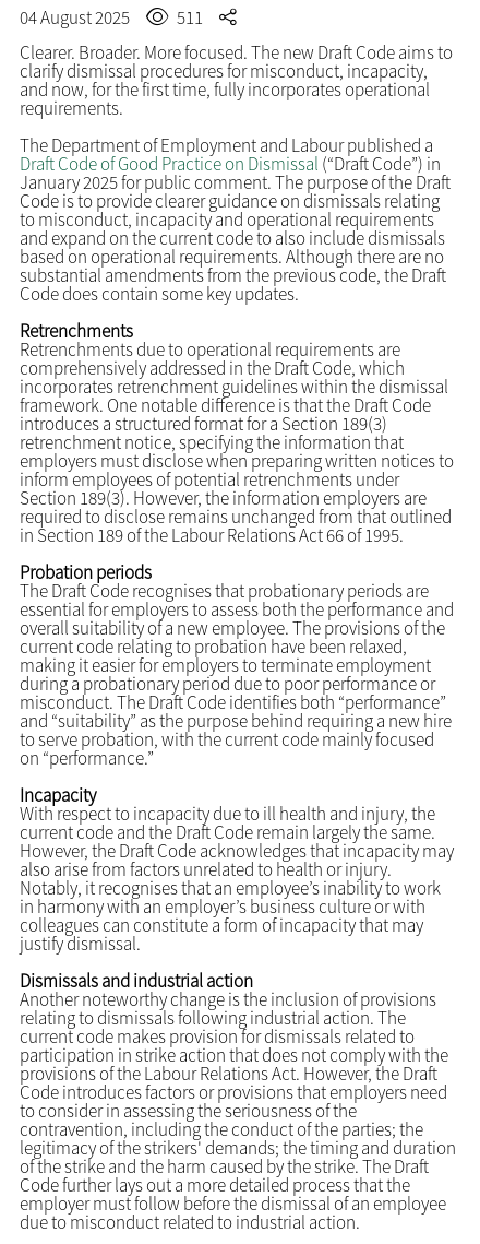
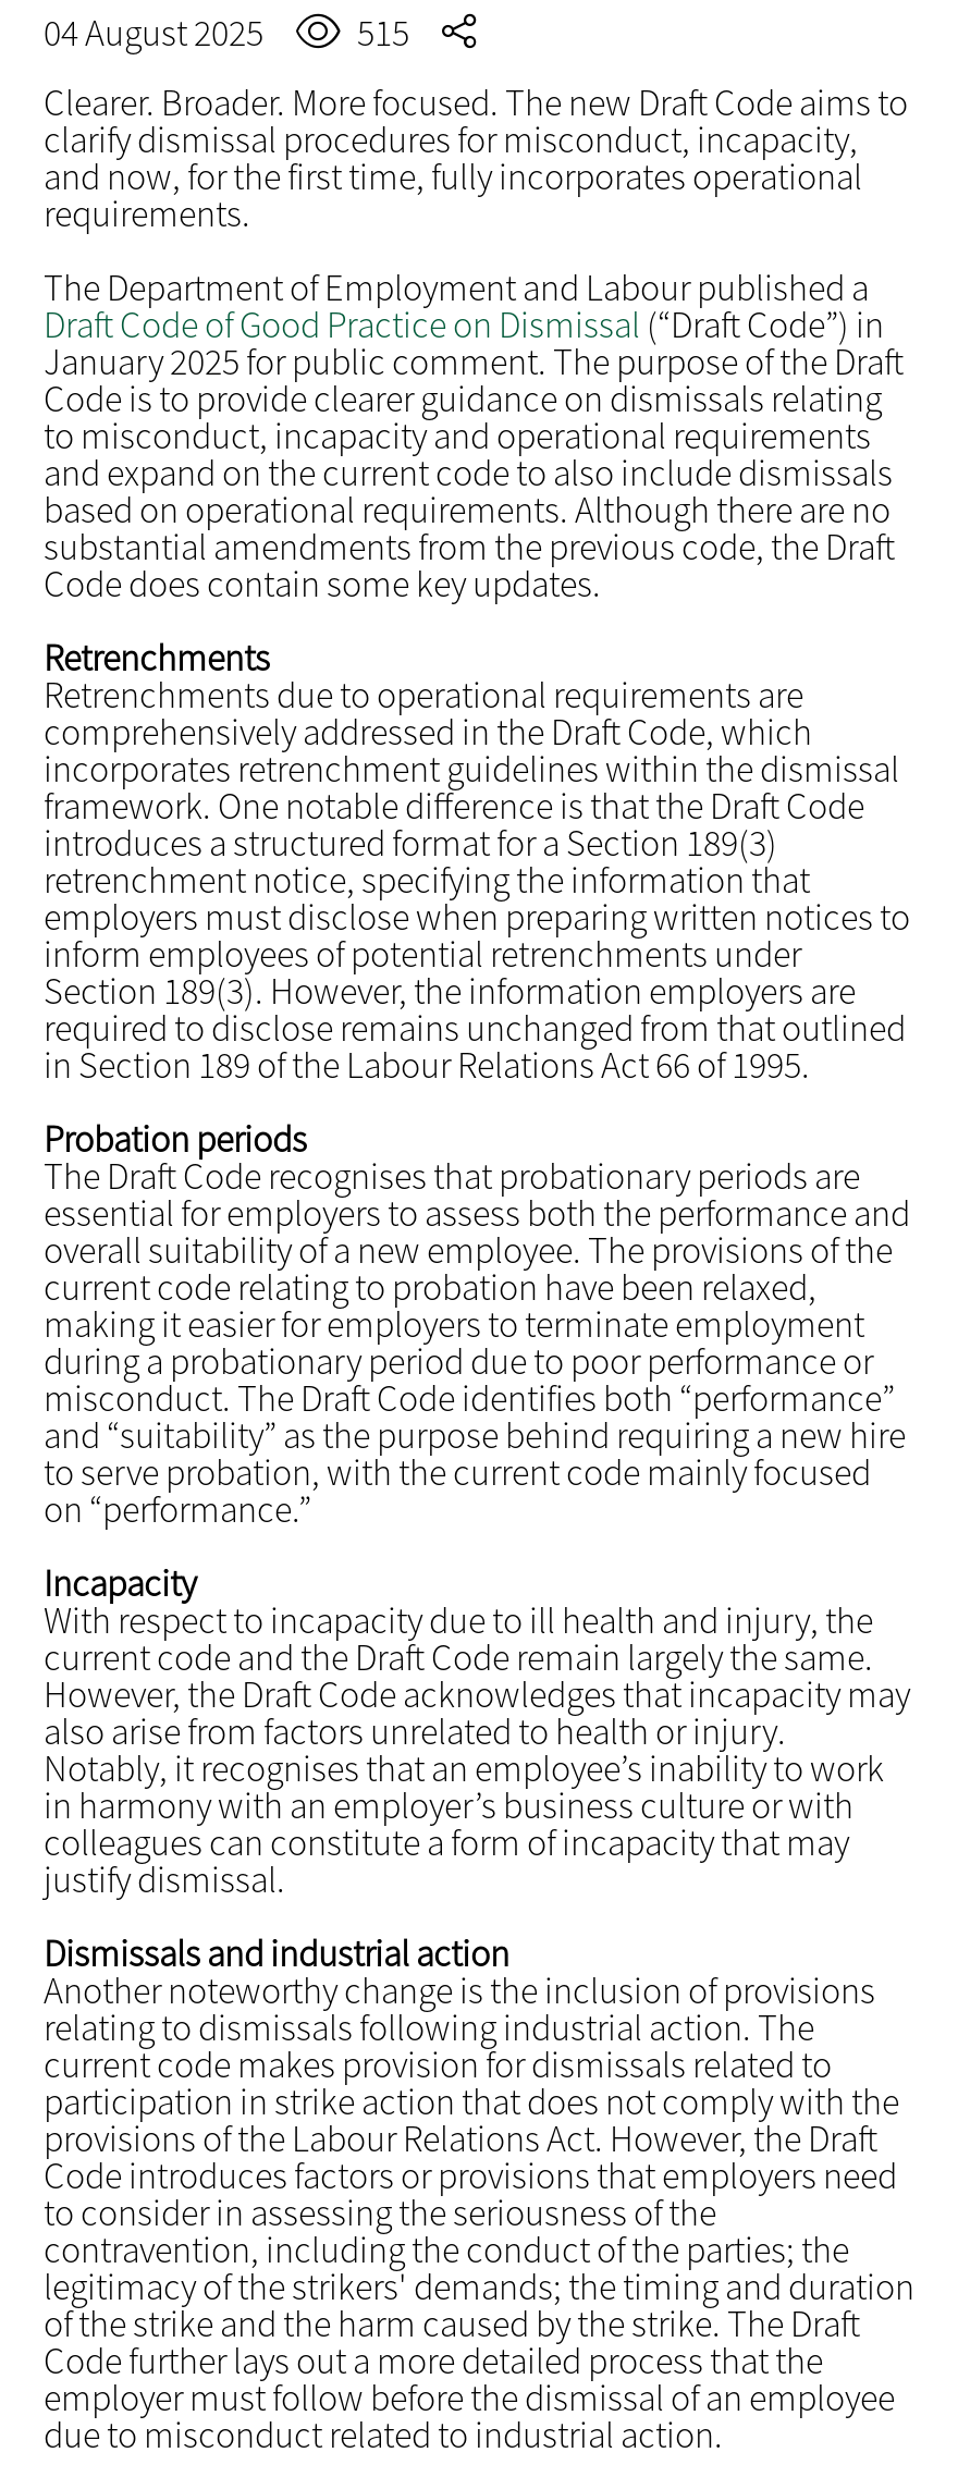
- 04 August 2025 511
+ 04 August 2025 515
